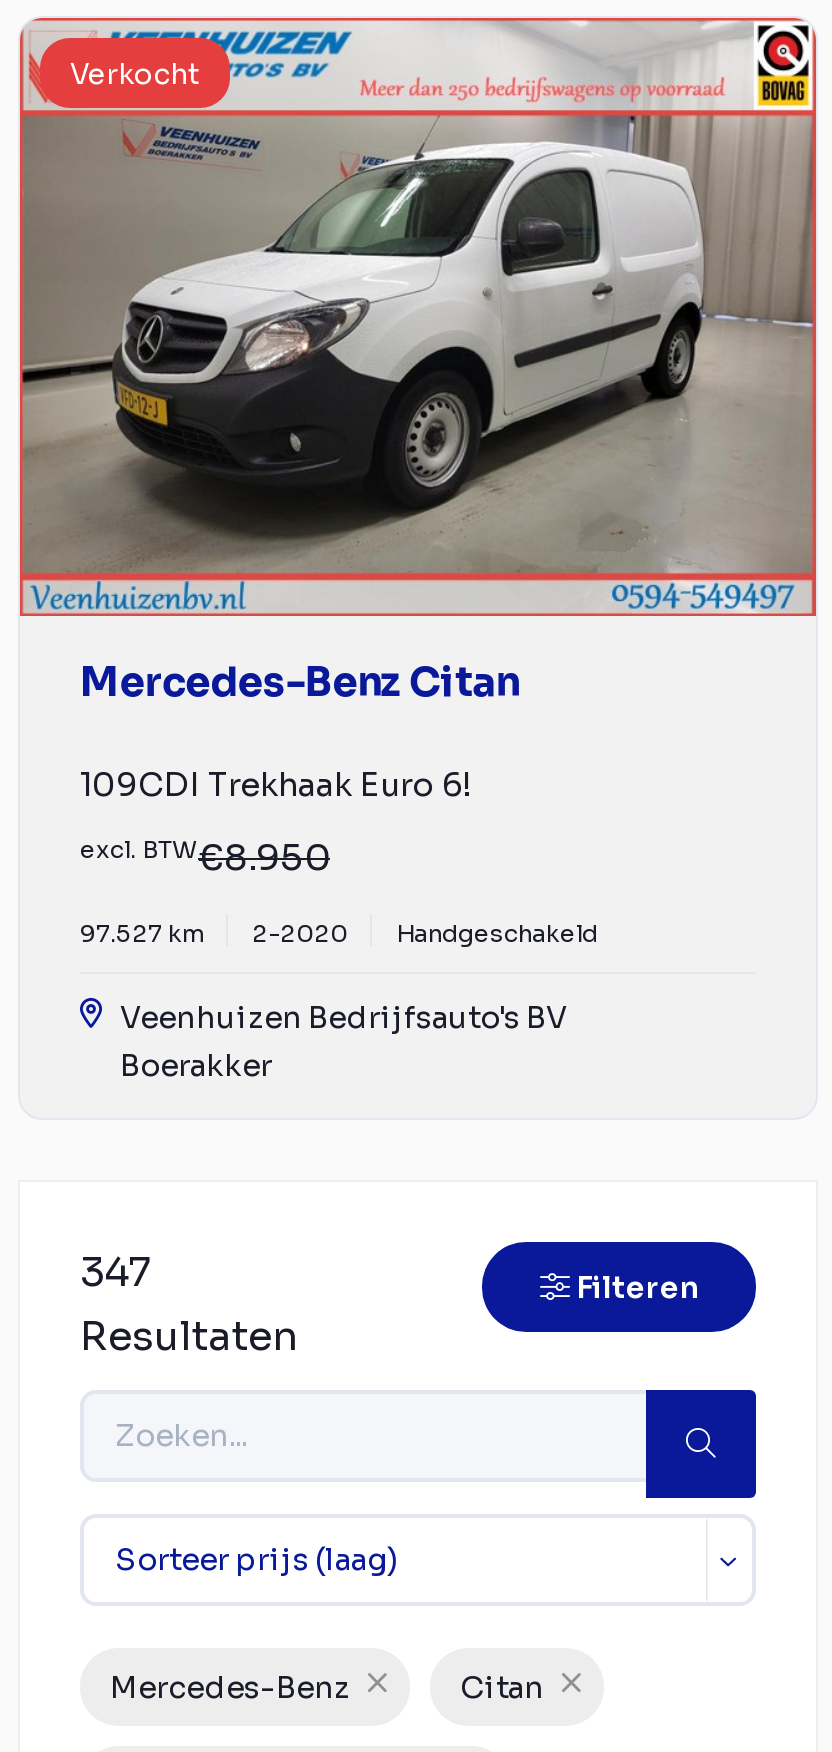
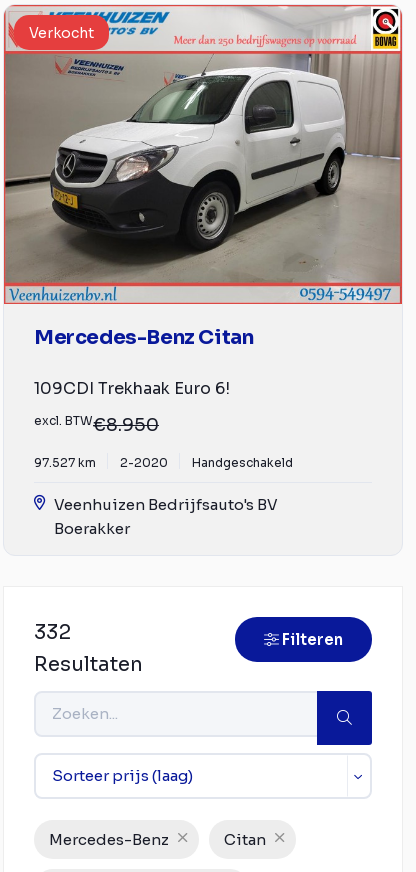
- 347
+ 332
